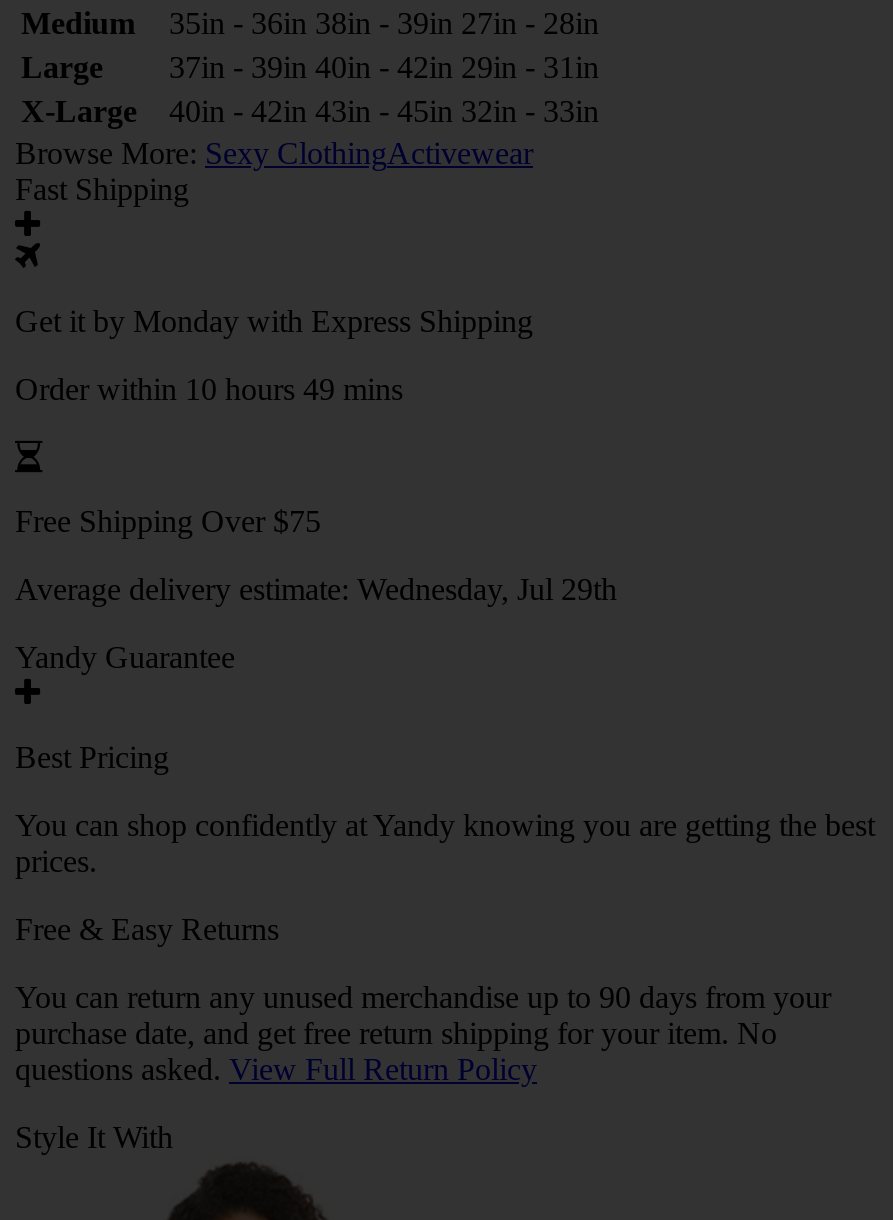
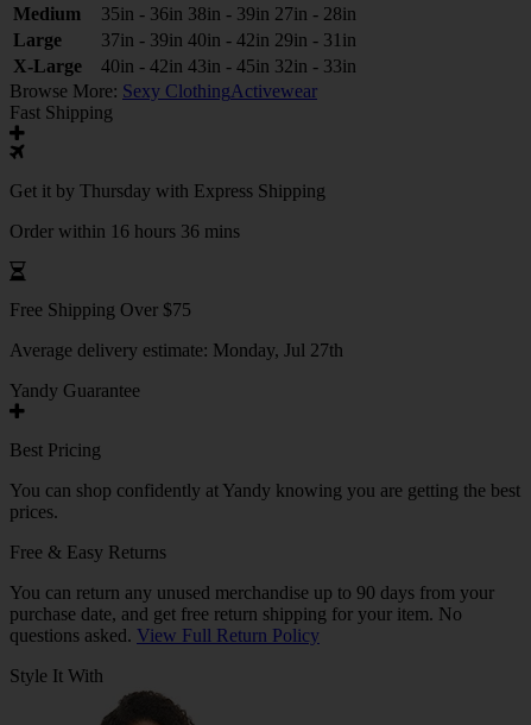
- Get it by Monday with Express Shipping
+ Get it by Thursday with Express Shipping

- Order within 10 hours 49 mins
+ Order within 16 hours 36 mins

- Average delivery estimate: Wednesday, Jul 29th
+ Average delivery estimate: Monday, Jul 27th
